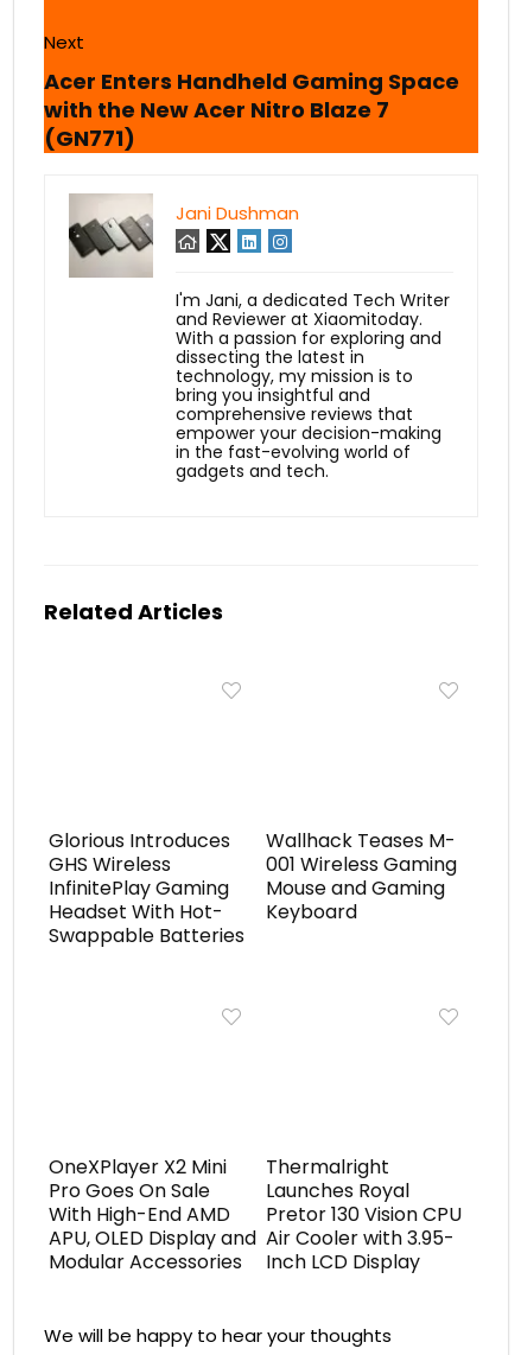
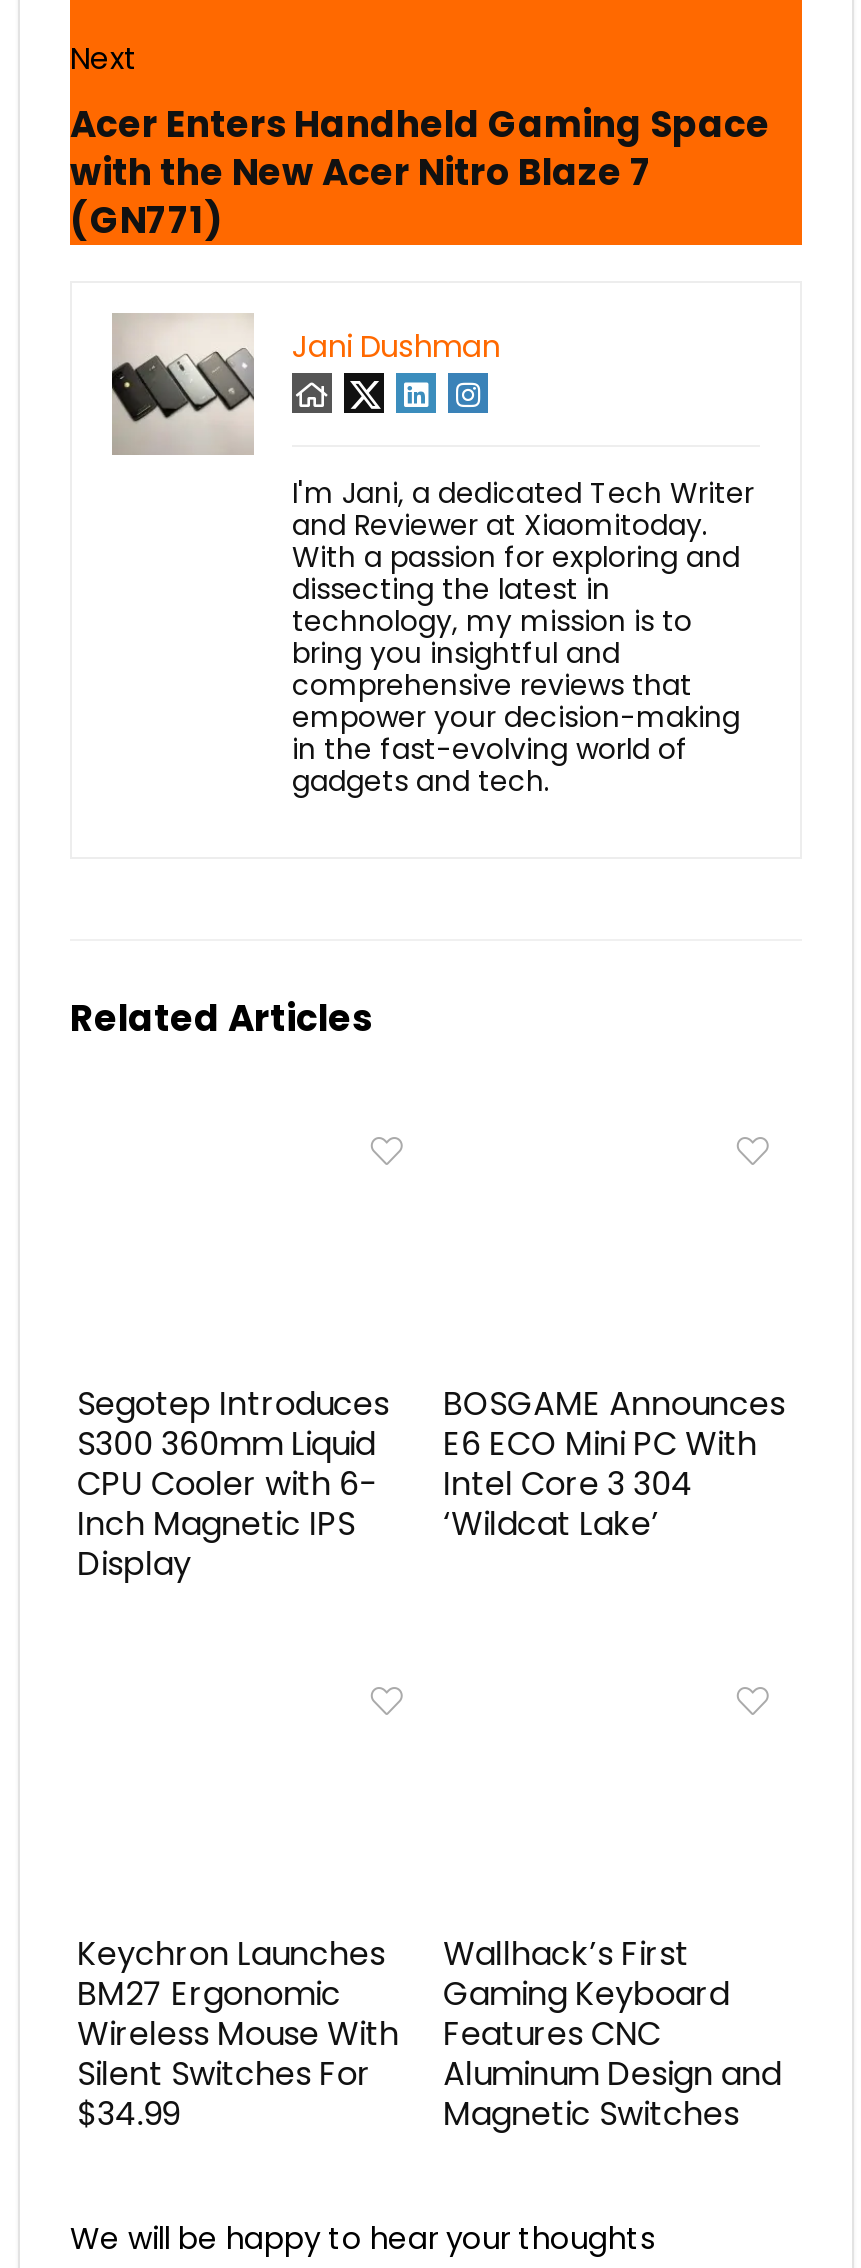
- Glorious Introduces
- GHS Wireless
- InfinitePlay Gaming
- Headset With Hot-
- Swappable Batteries
+ Segotep Introduces
+ S300 360mm Liquid
+ CPU Cooler with 6-
+ Inch Magnetic IPS
+ Display

- Wallhack Teases M-
- 001 Wireless Gaming
- Mouse and Gaming
- Keyboard
+ BOSGAME Announces
+ E6 ECO Mini PC With
+ Intel Core 3 304
+ ‘Wildcat Lake’

- OneXPlayer X2 Mini
- Pro Goes On Sale
- With High-End AMD
- APU, OLED Display and
- Modular Accessories
+ Keychron Launches
+ BM27 Ergonomic
+ Wireless Mouse With
+ Silent Switches For
+ $34.99

- Thermalright
- Launches Royal
- Pretor 130 Vision CPU
- Air Cooler with 3.95-
- Inch LCD Display
+ Wallhack’s First
+ Gaming Keyboard
+ Features CNC
+ Aluminum Design and
+ Magnetic Switches
